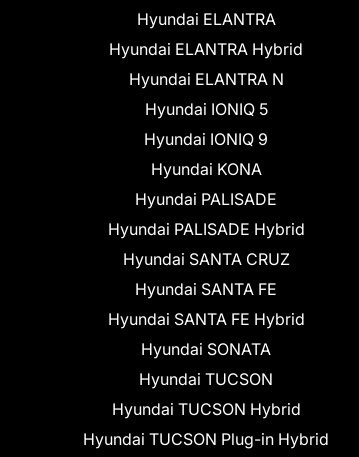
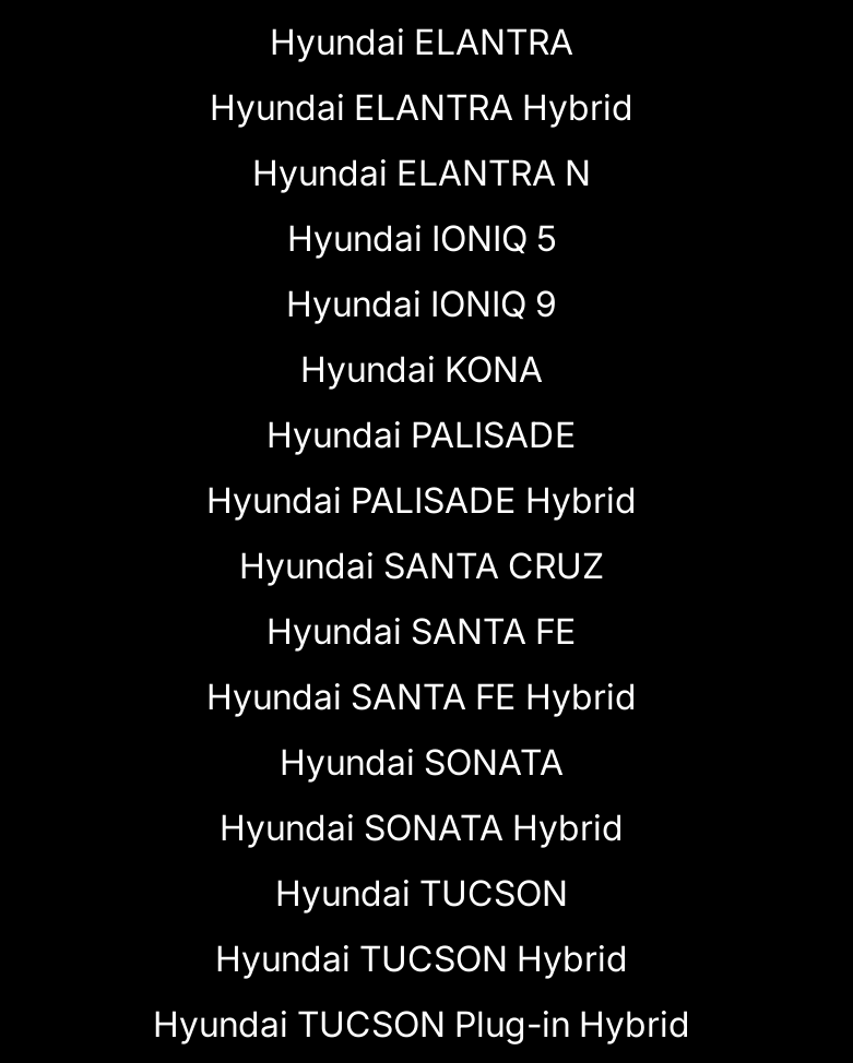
+ Hyundai SONATA Hybrid
